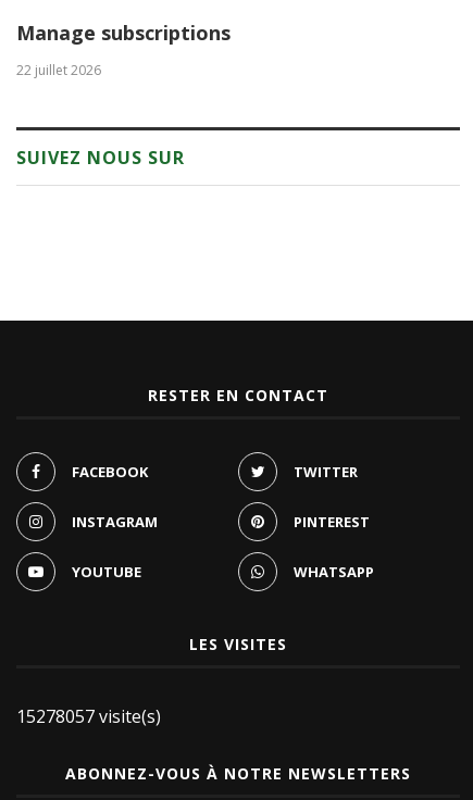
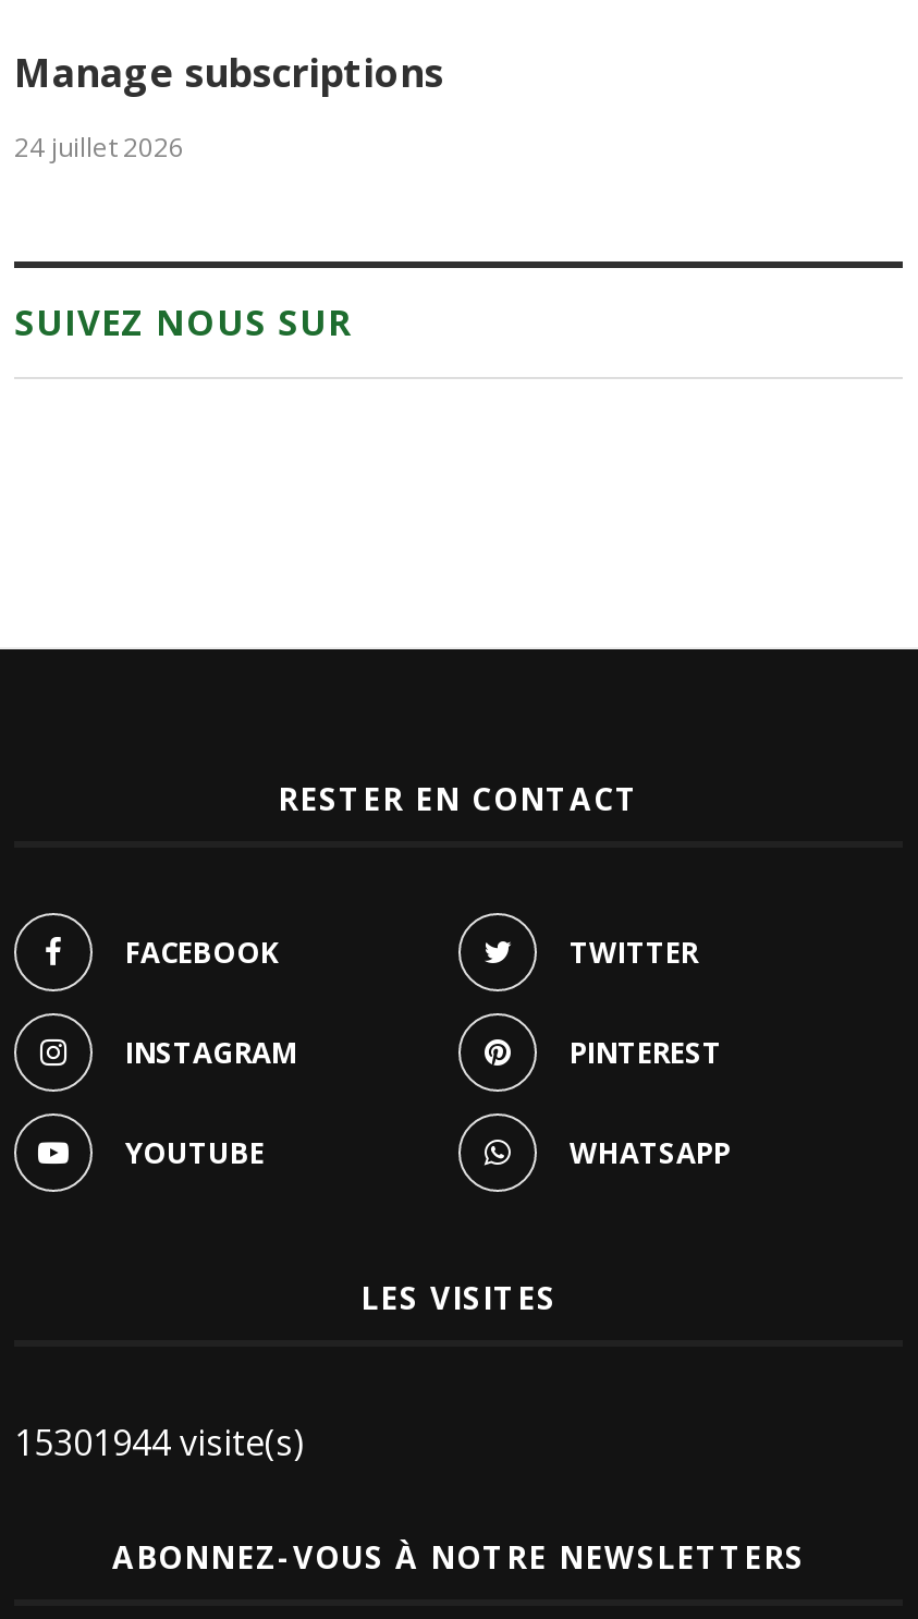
- 22 juillet 2026
+ 24 juillet 2026

- 15278057 visite(s)
+ 15301944 visite(s)
